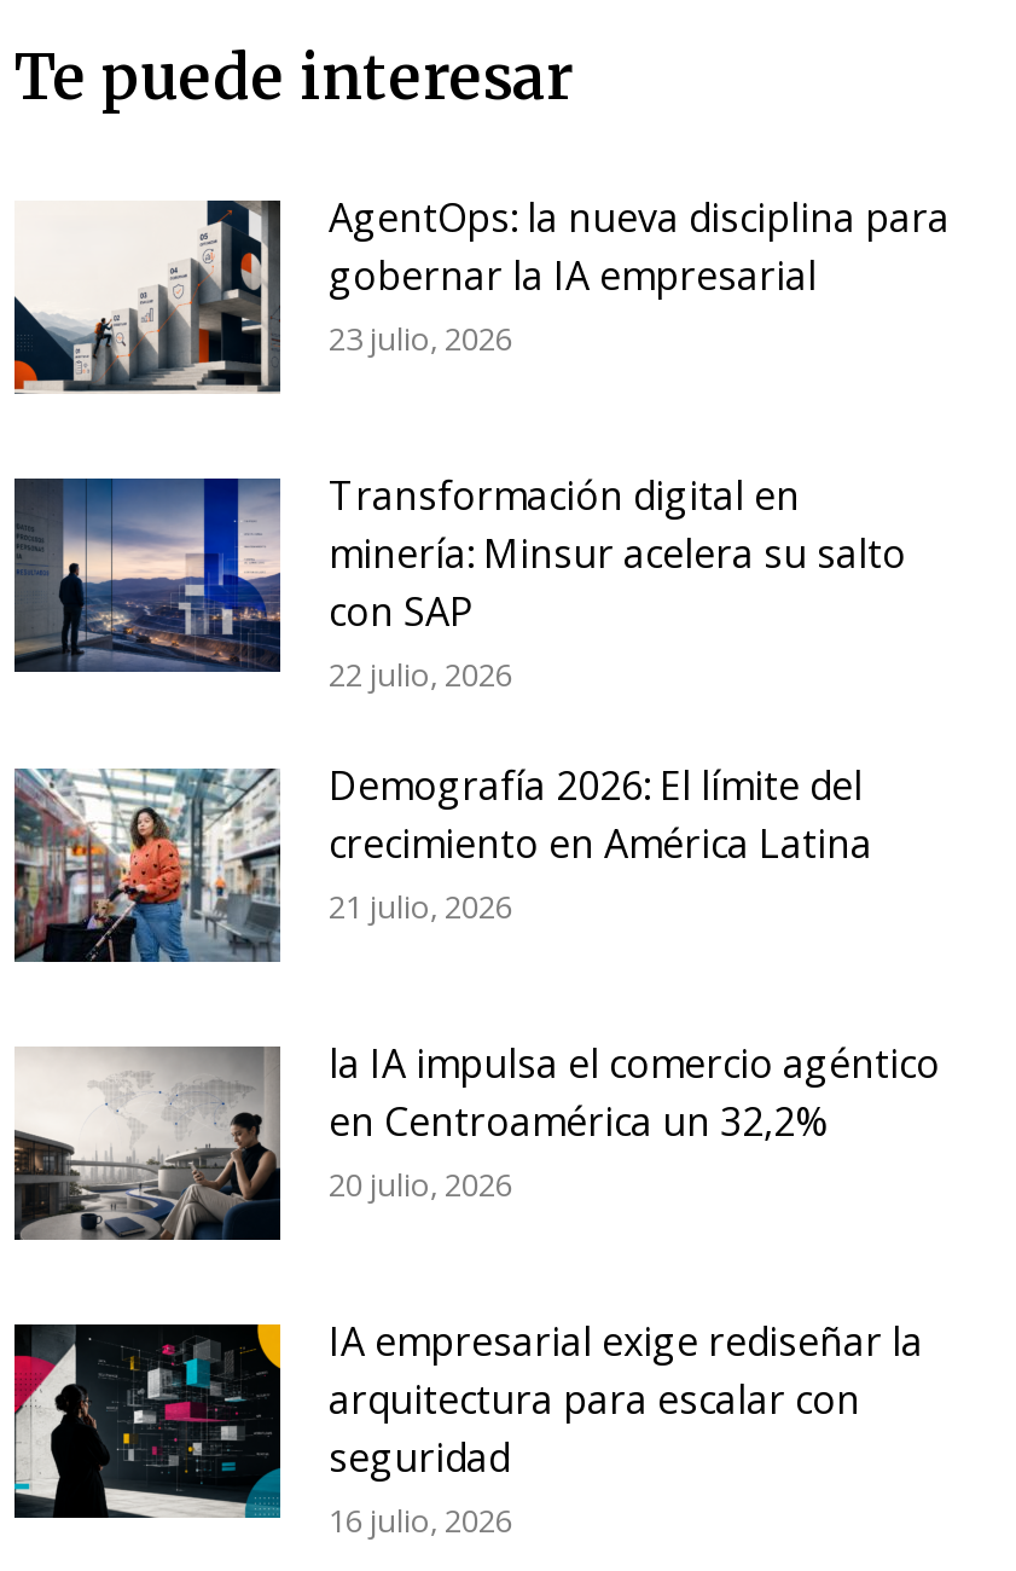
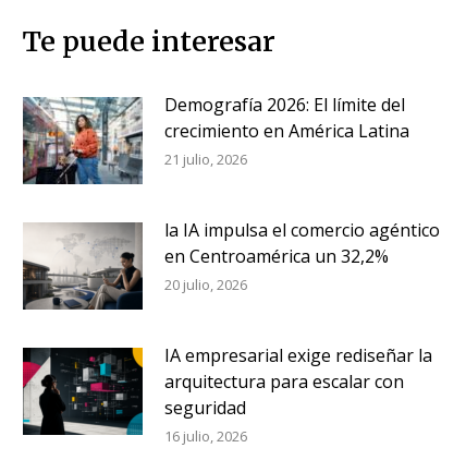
- [image]
- AgentOps: la nueva disciplina para
- gobernar la IA empresarial
- 23 julio, 2026
- Transformación digital en
- minería: Minsur acelera su salto
- con SAP
- 22 julio, 2026

- [image]
